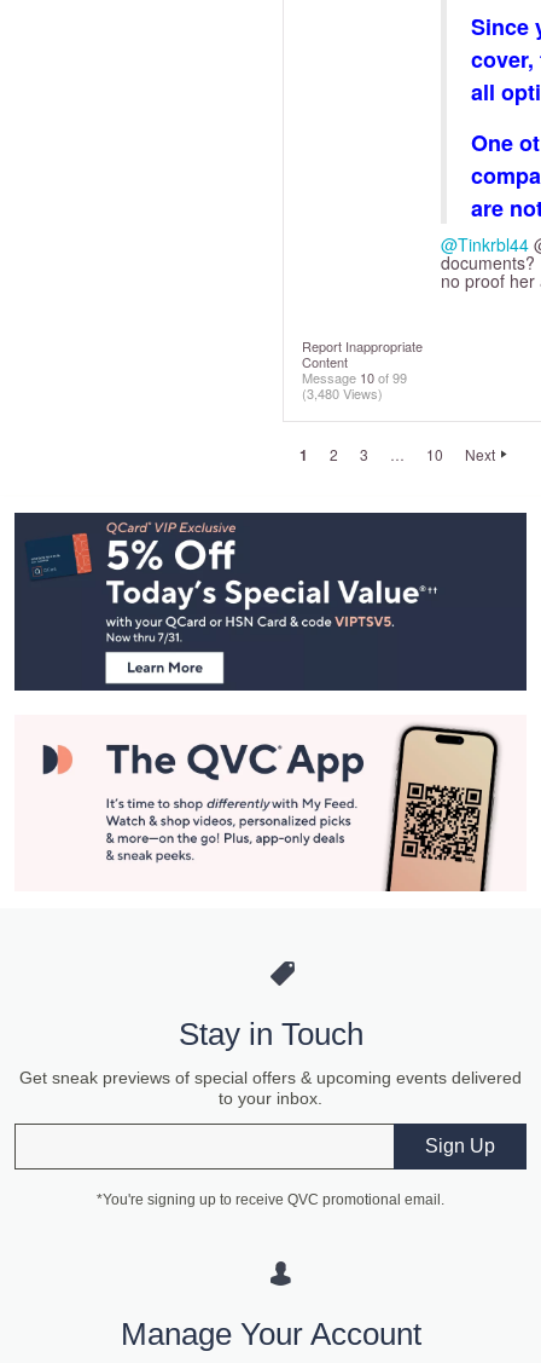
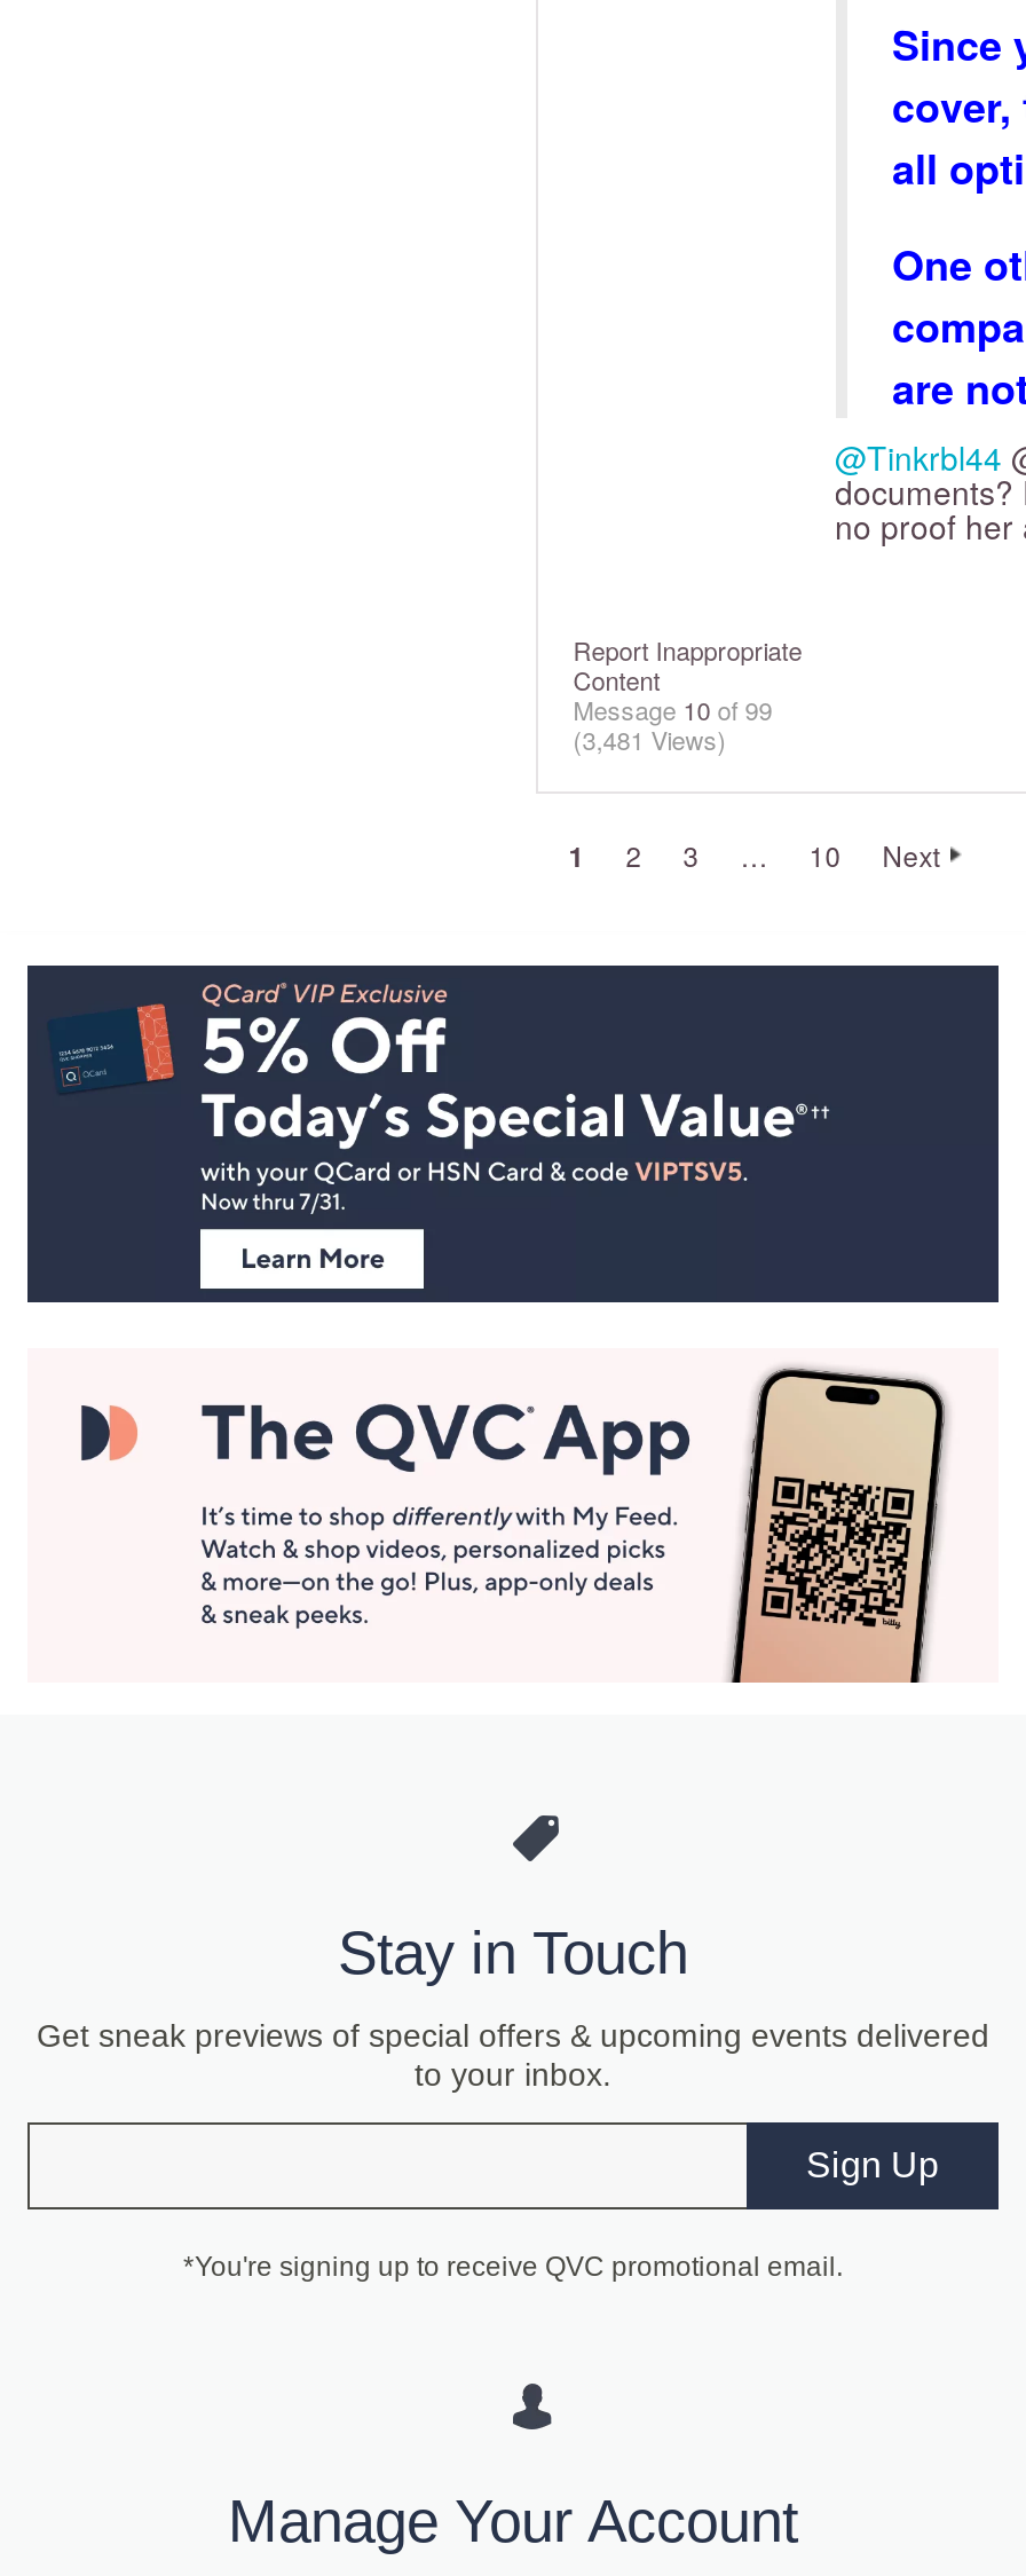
- (3,480 Views)
+ (3,481 Views)
